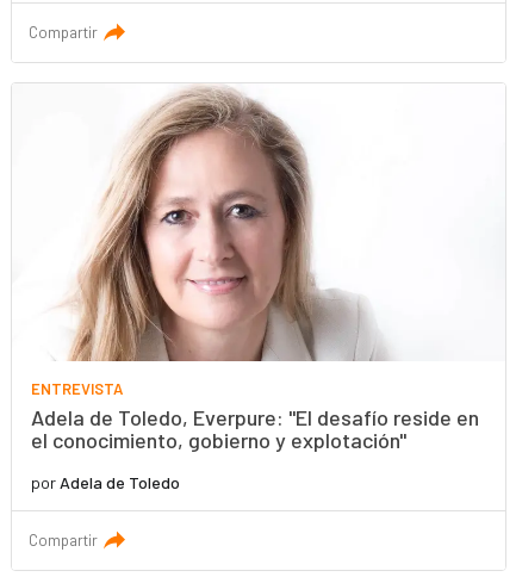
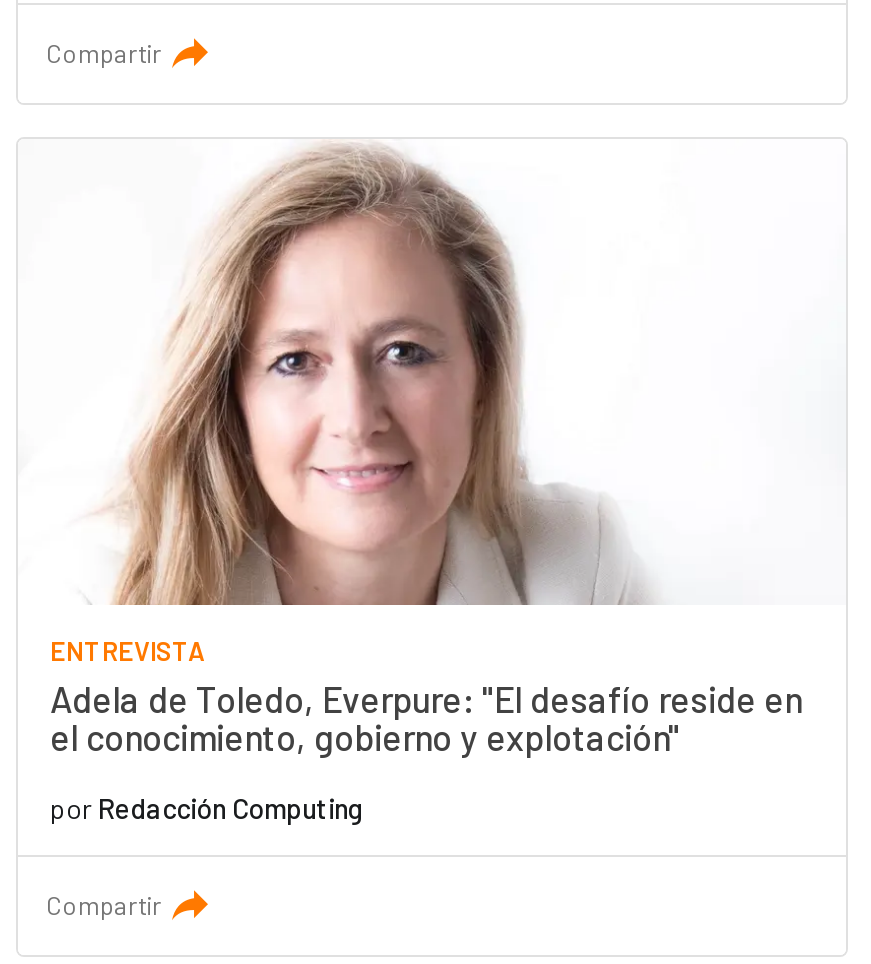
- por Adela de Toledo
+ por Redacción Computing
